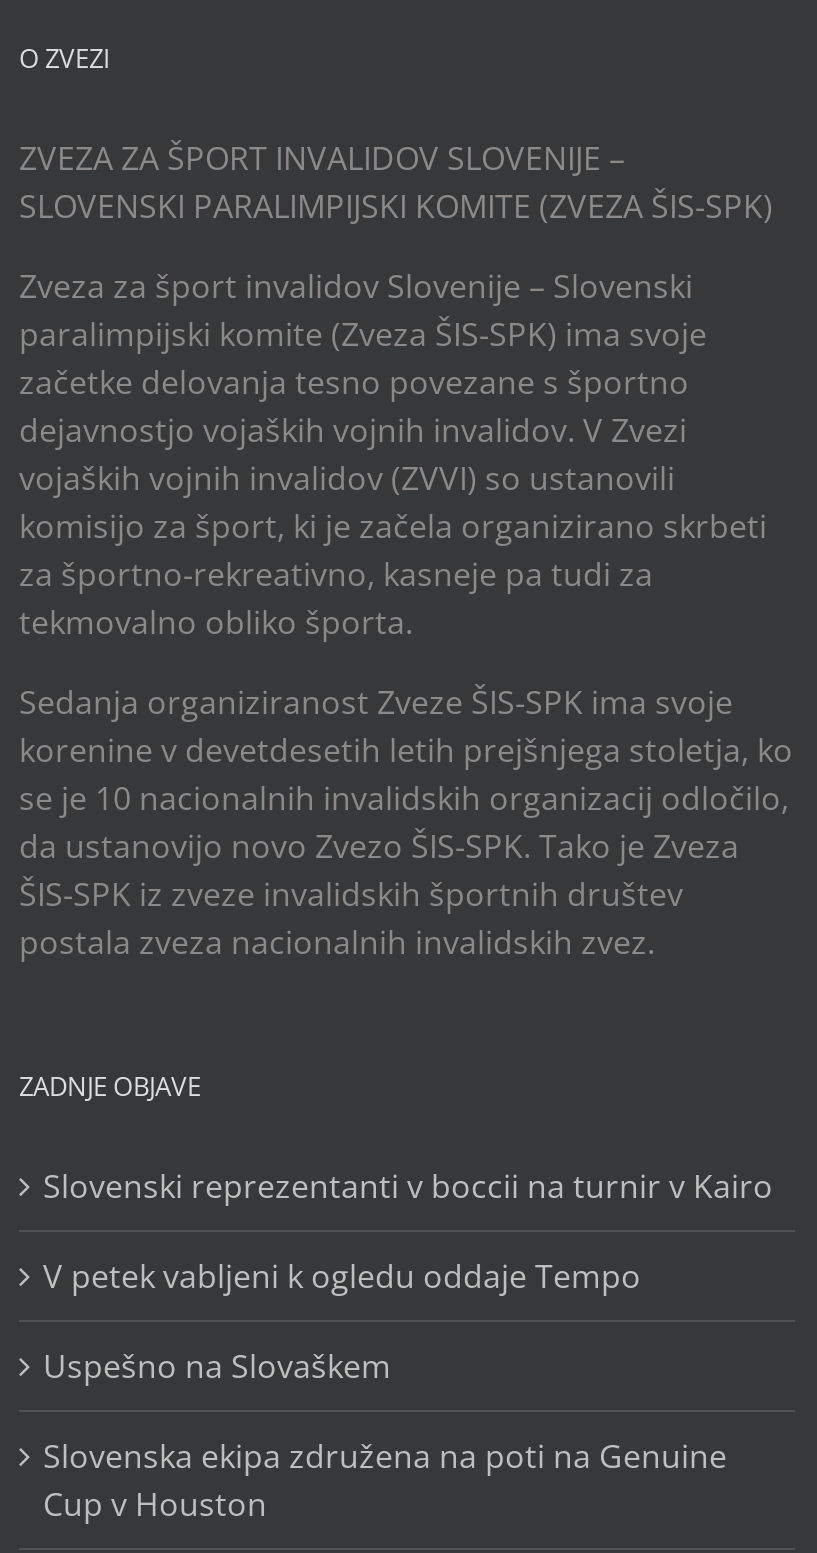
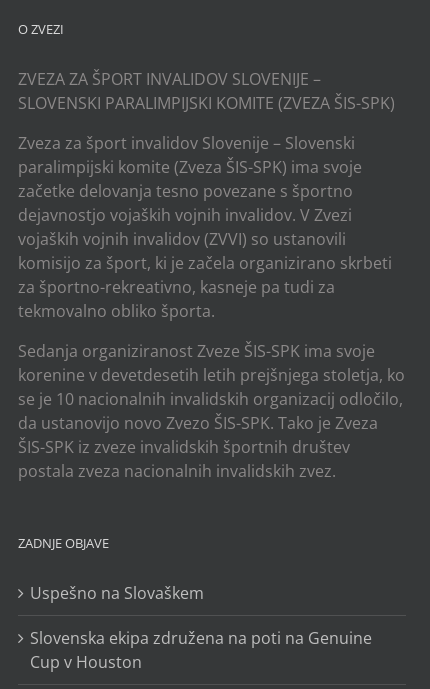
- Slovenski reprezentanti v boccii na turnir v Kairo
- V petek vabljeni k ogledu oddaje Tempo
